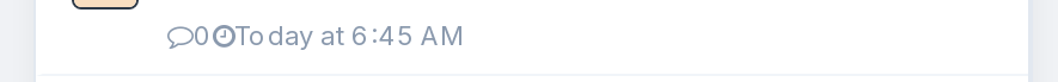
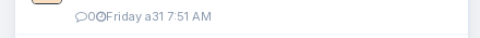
- 0 Today at 6:45 AM
+ 0 Friday a31 7:51 AM
